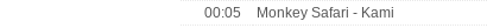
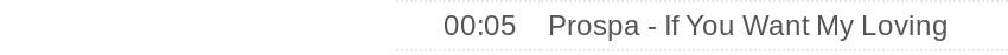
- Monkey Safari - Kami
+ Prospa - If You Want My Loving
